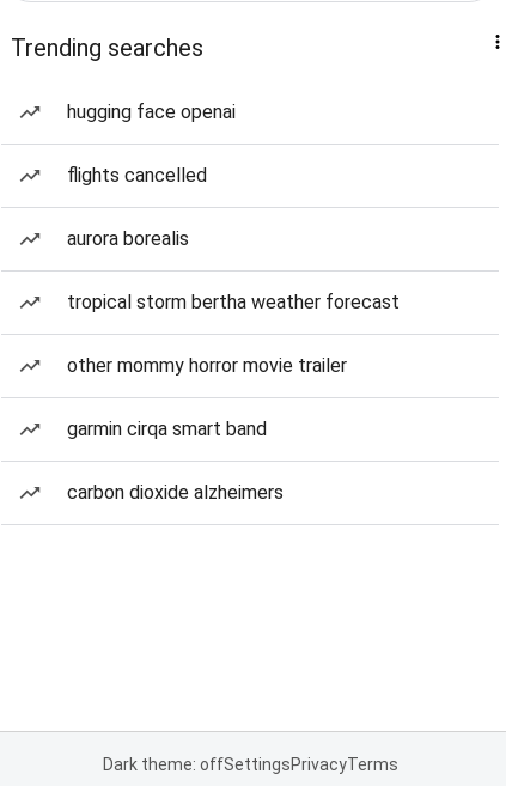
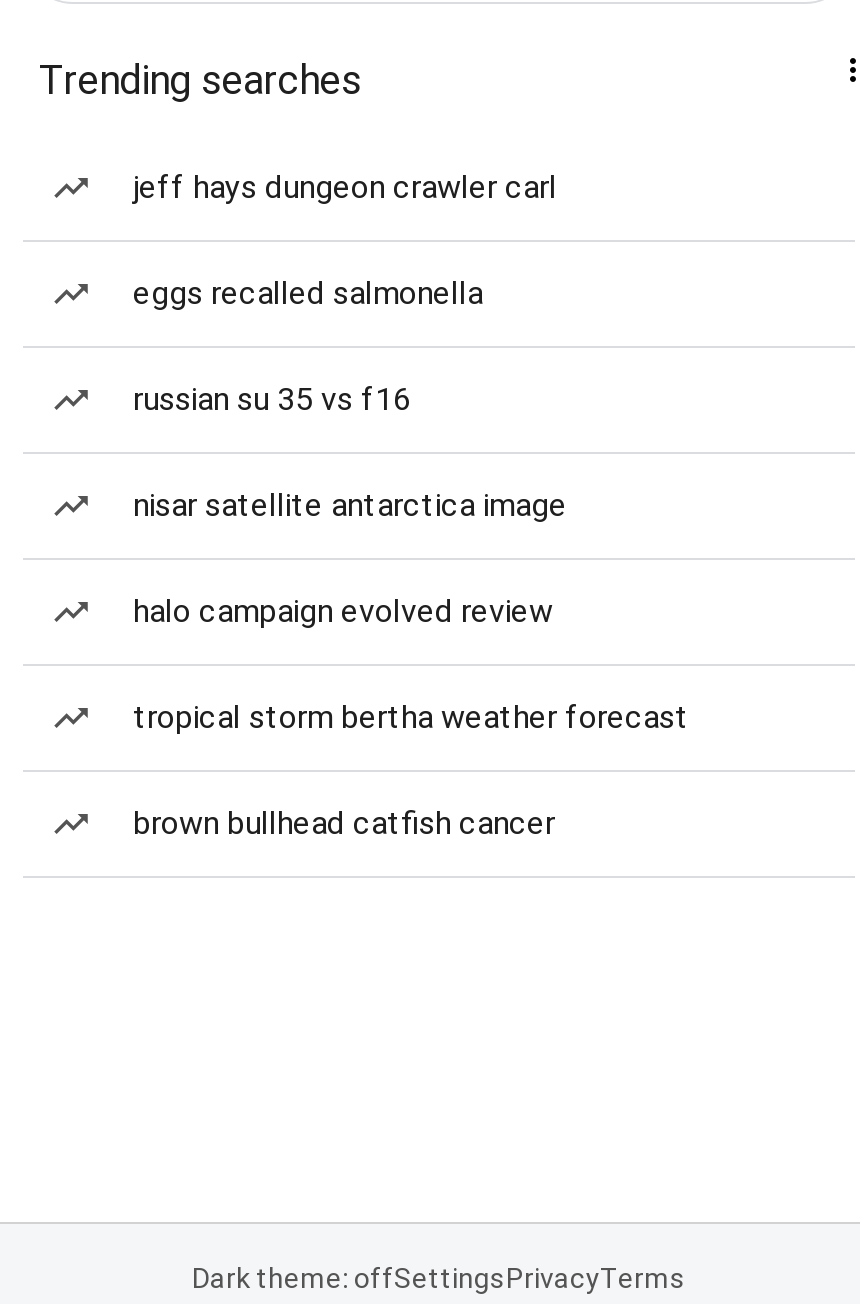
- hugging face openai
- flights cancelled
- aurora borealis
+ jeff hays dungeon crawler carl
+ eggs recalled salmonella
+ russian su 35 vs f16
+ nisar satellite antarctica image
+ halo campaign evolved review

moved down: tropical storm bertha weather forecast

- other mommy horror movie trailer
- garmin cirqa smart band
- carbon dioxide alzheimers
+ brown bullhead catfish cancer
